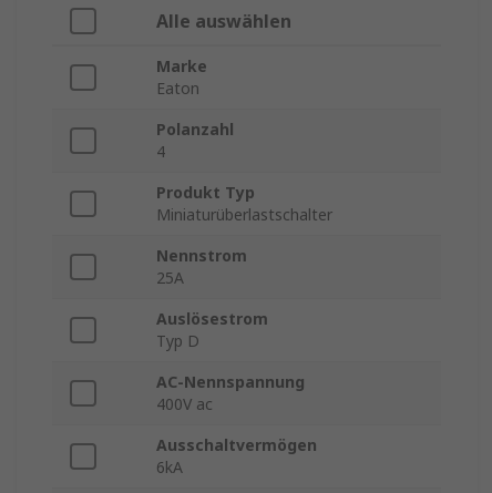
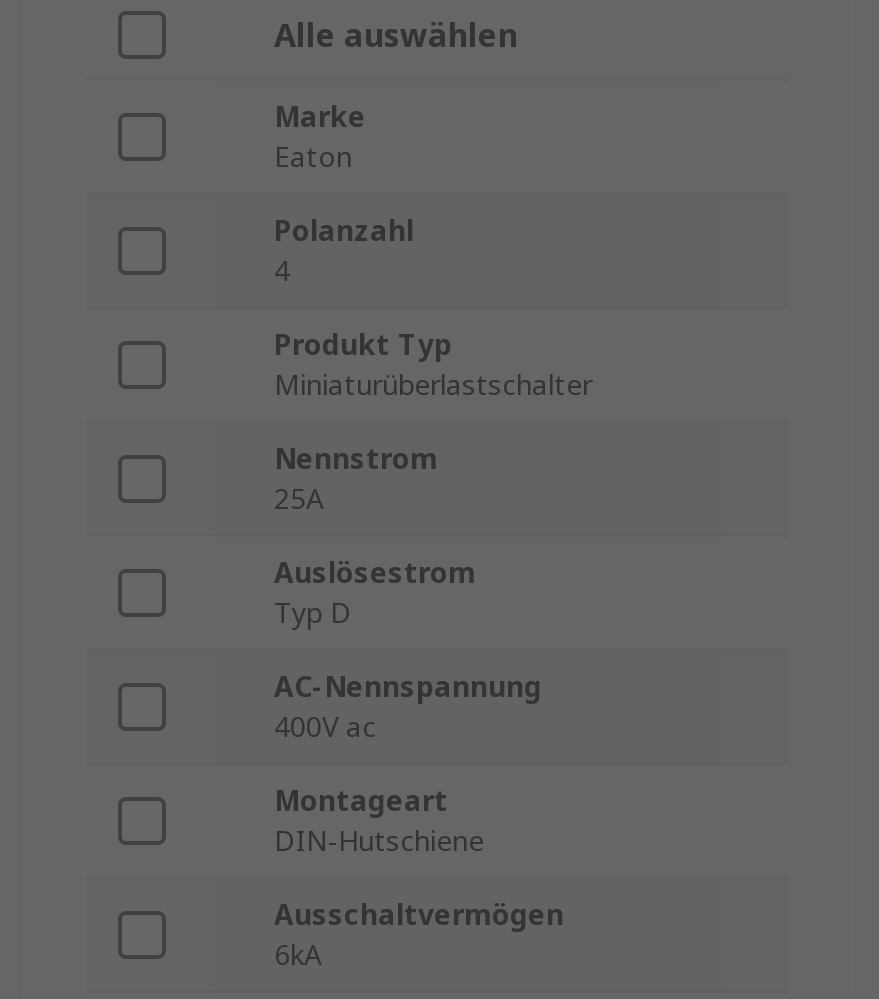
+ Montageart
+ DIN-Hutschiene
